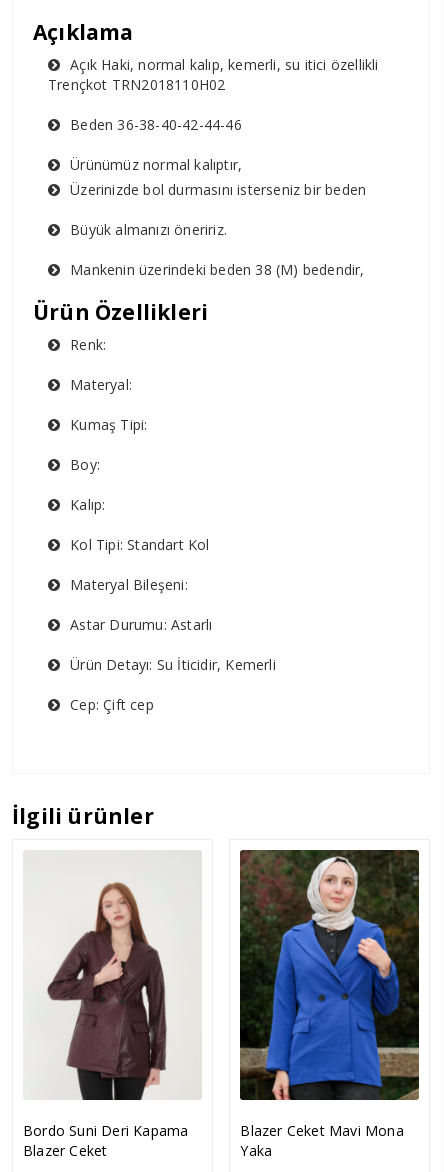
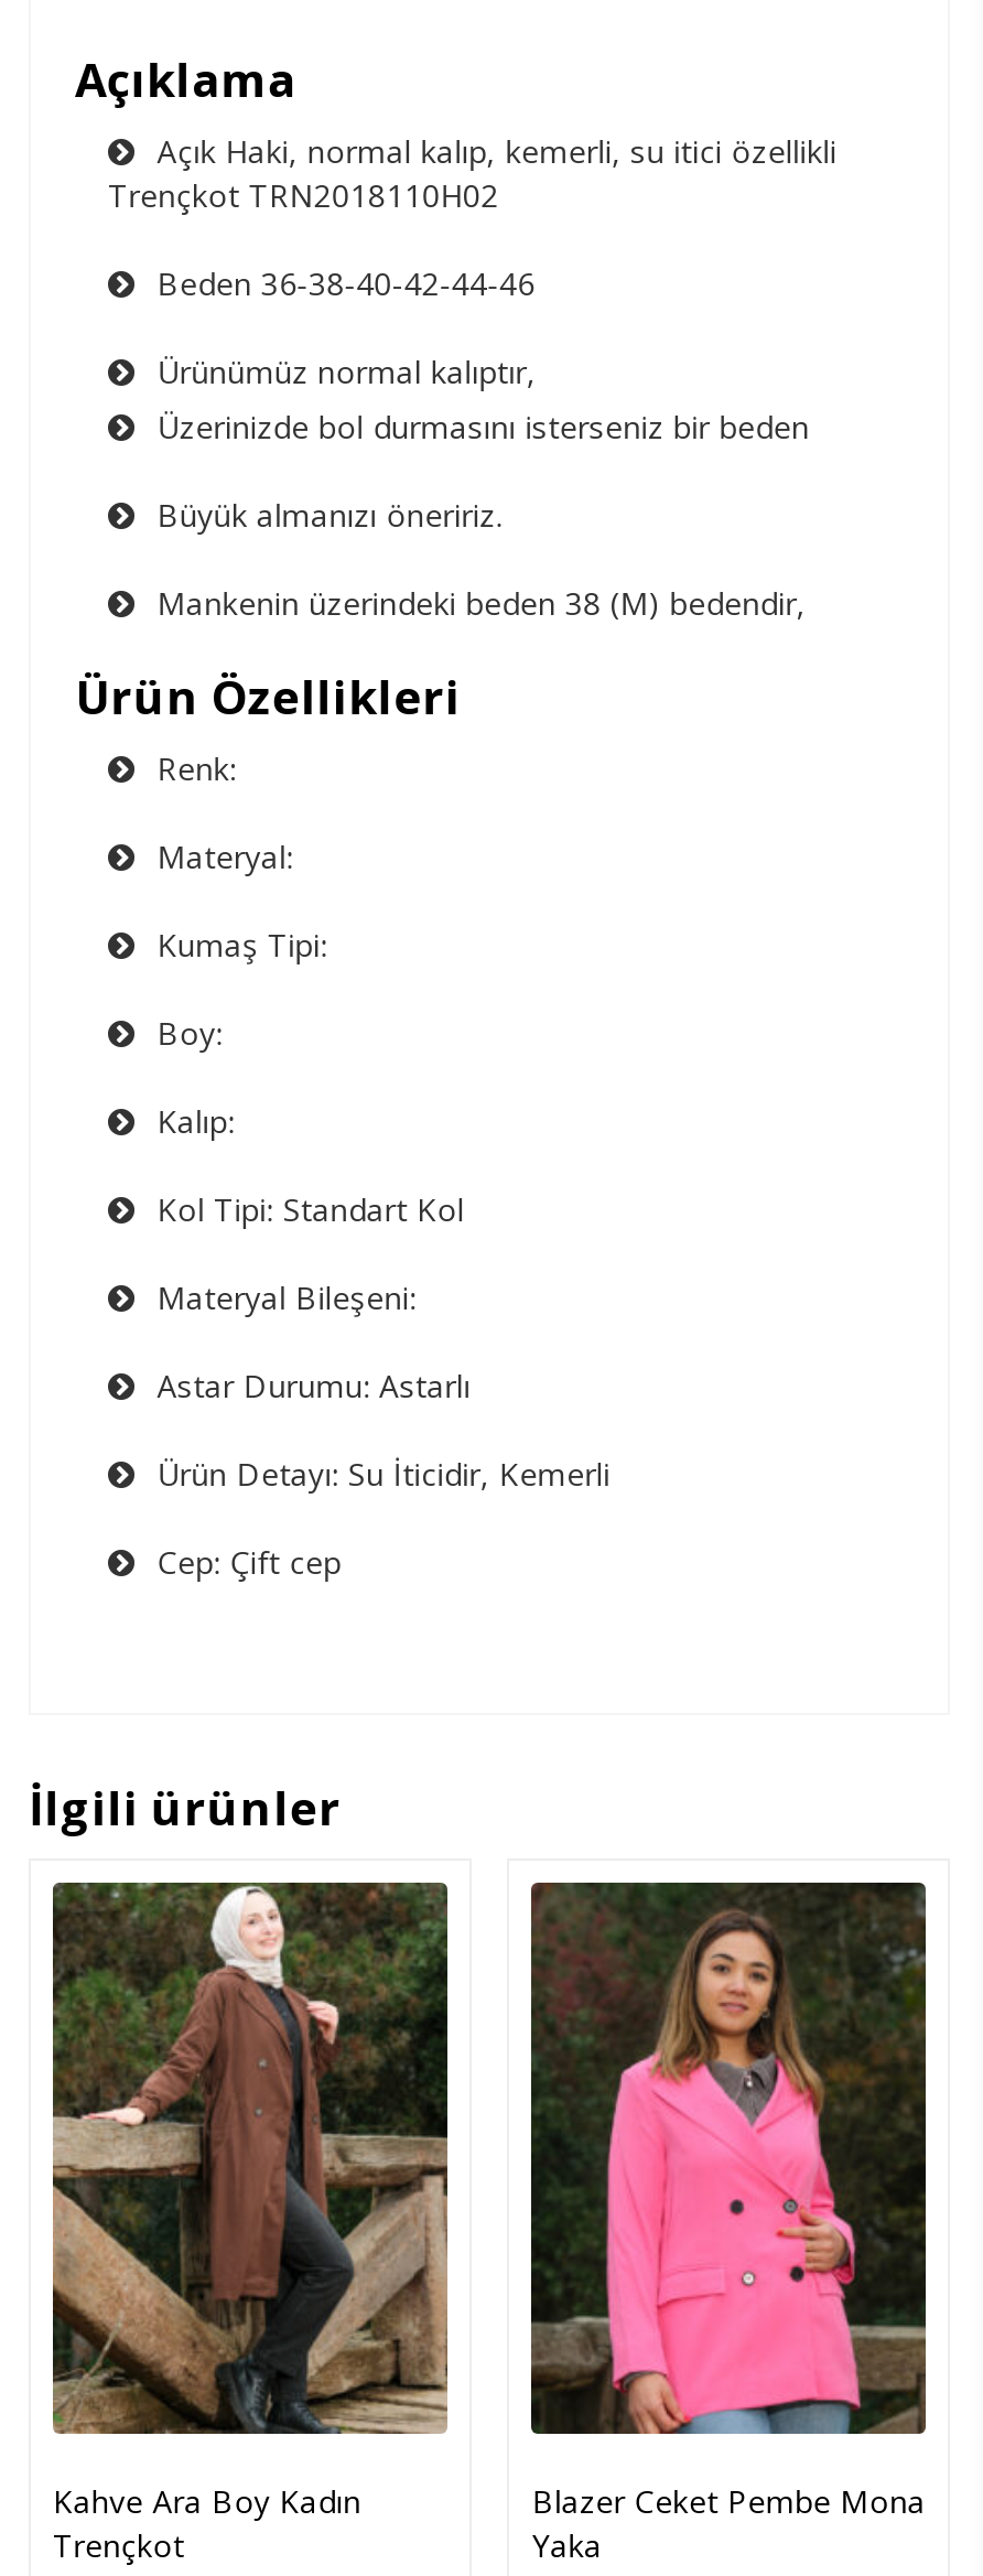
- [image]
- Bordo Suni Deri Kapama
- Blazer Ceket
+ [image]
+ Kahve Ara Boy Kadın
+ Trençkot

- [image]
- Blazer Ceket Mavi Mona
+ [image]
+ Blazer Ceket Pembe Mona
